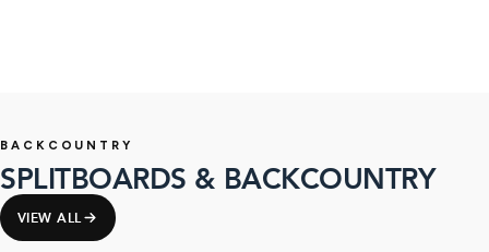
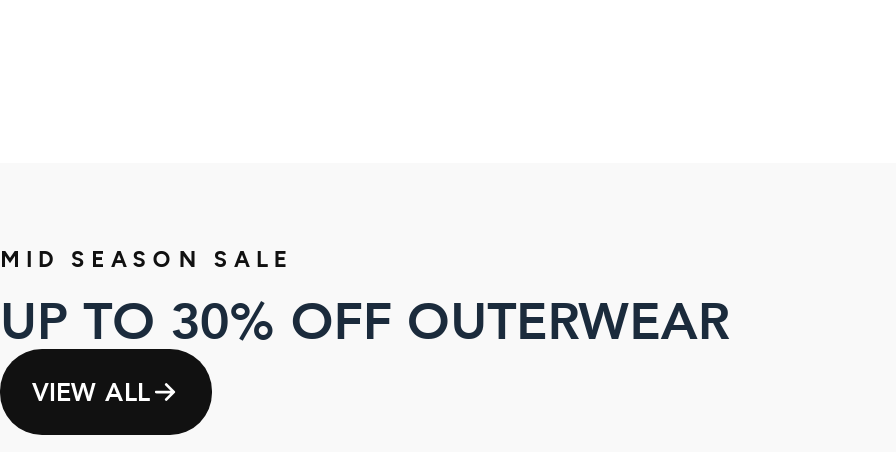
- BACKCOUNTRY
- SPLITBOARDS & BACKCOUNTRY
+ MID SEASON SALE
+ UP TO 30% OFF OUTERWEAR
